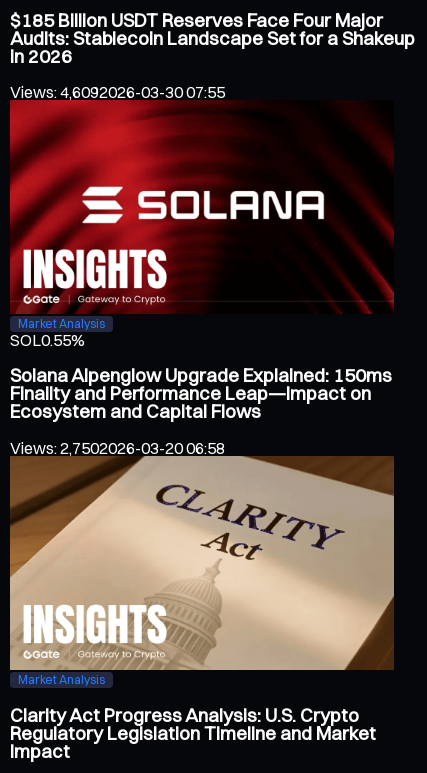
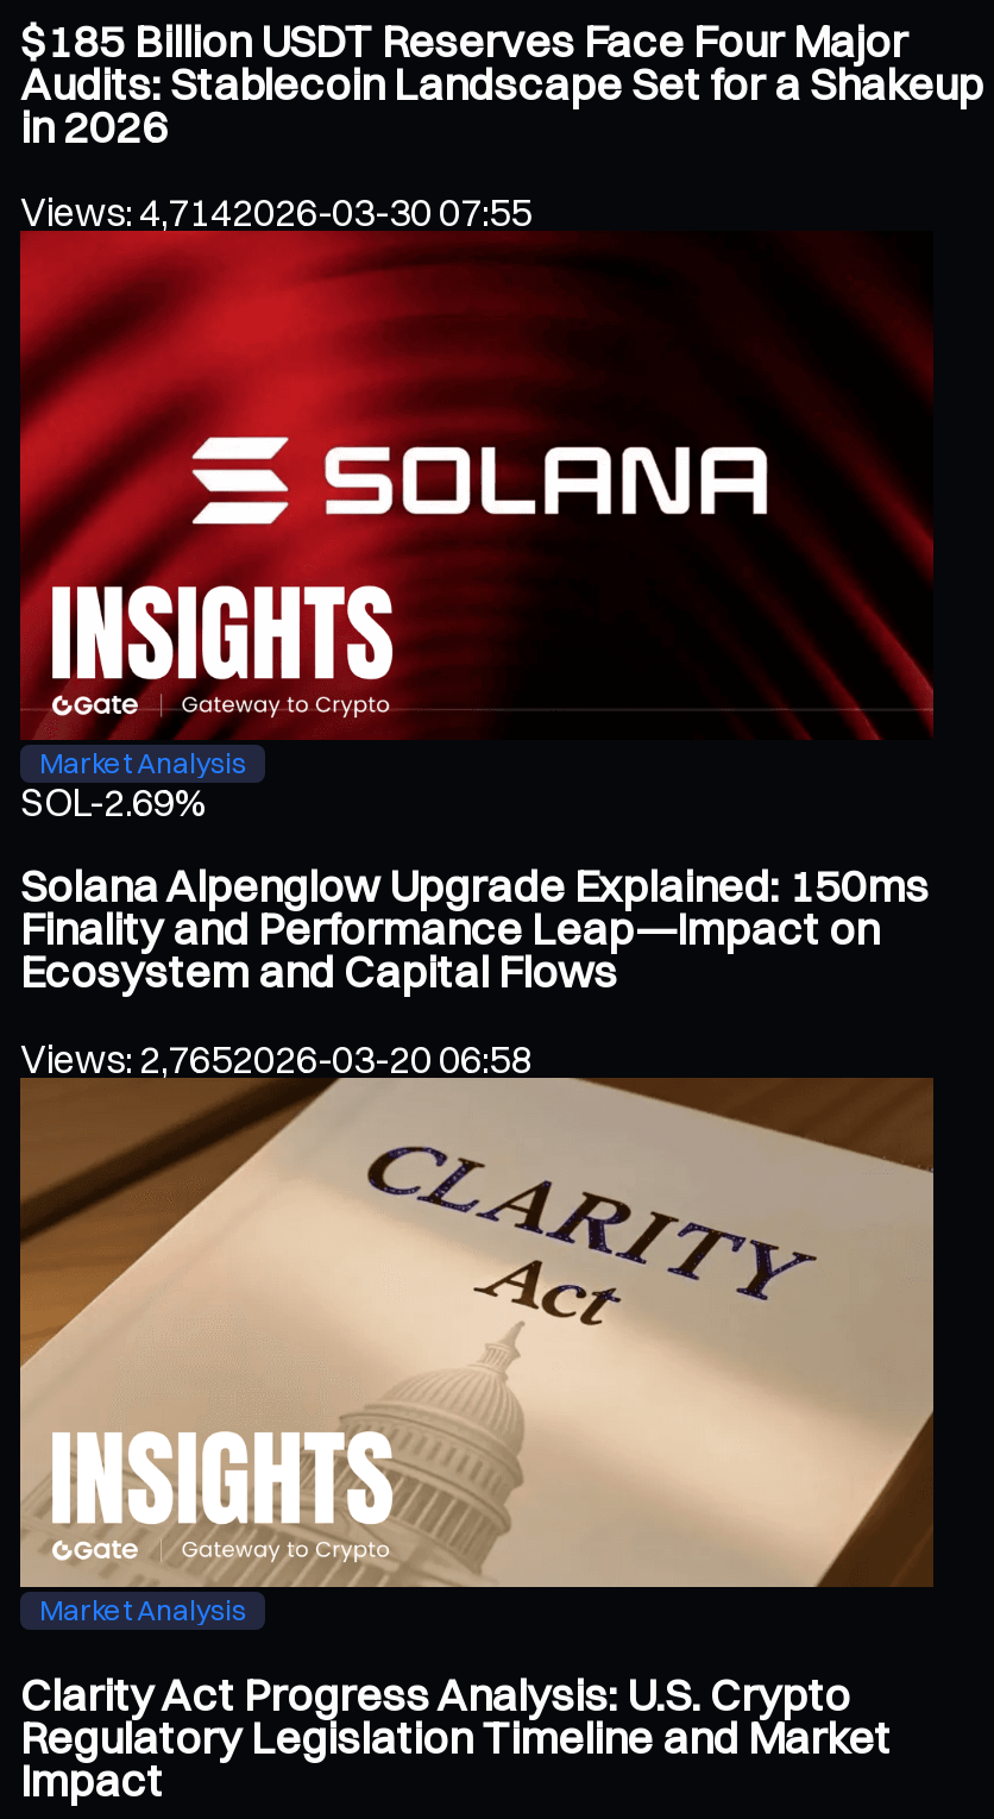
- Views: 4,6092026-03-30 07:55
+ Views: 4,7142026-03-30 07:55

- SOL0.55%
+ SOL-2.69%

- Views: 2,7502026-03-20 06:58
+ Views: 2,7652026-03-20 06:58
